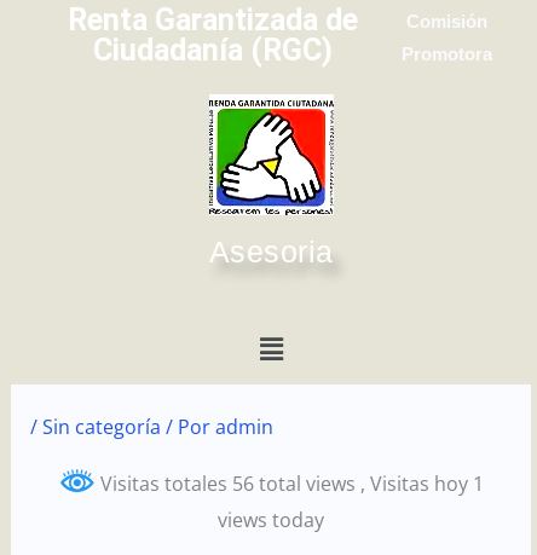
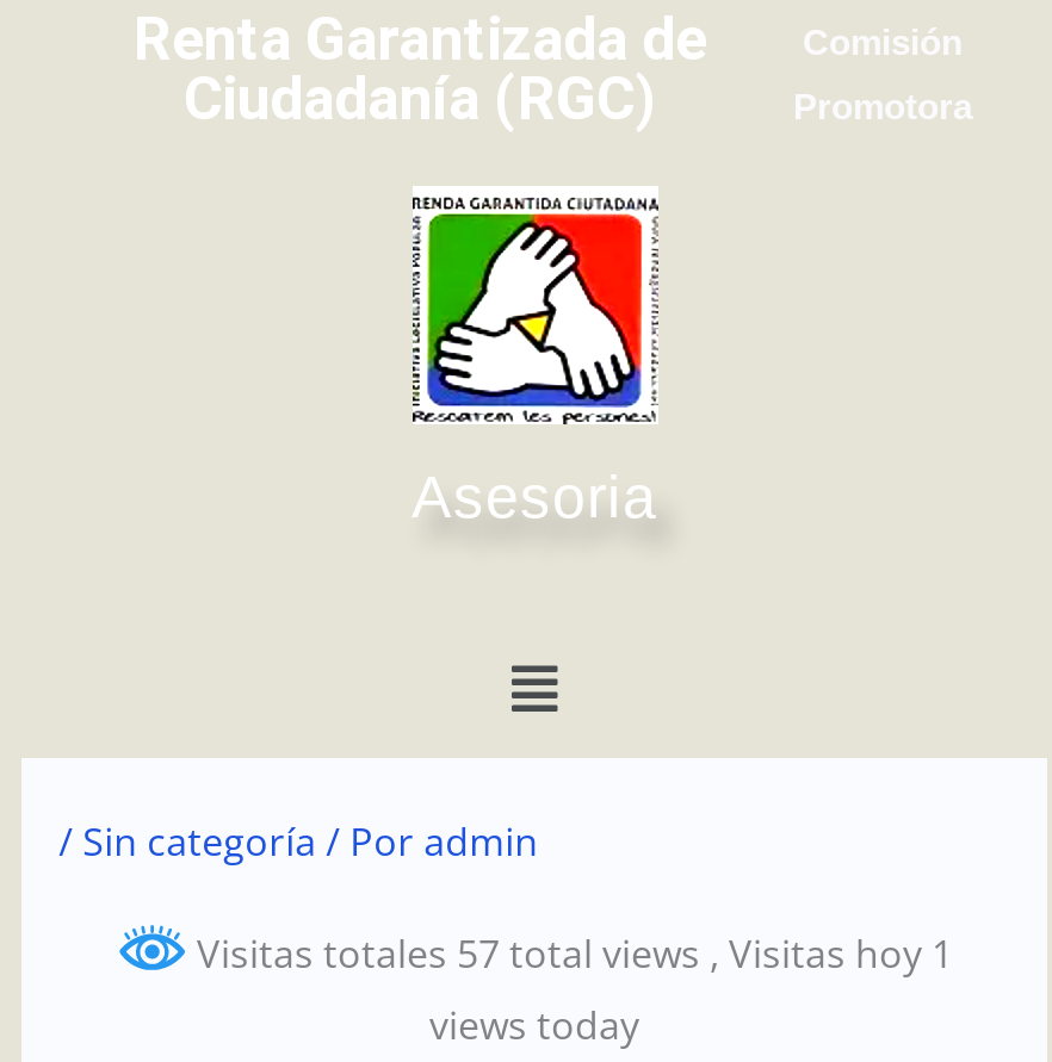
- Visitas totales 56 total views, Visitas hoy 1
+ Visitas totales 57 total views, Visitas hoy 1
